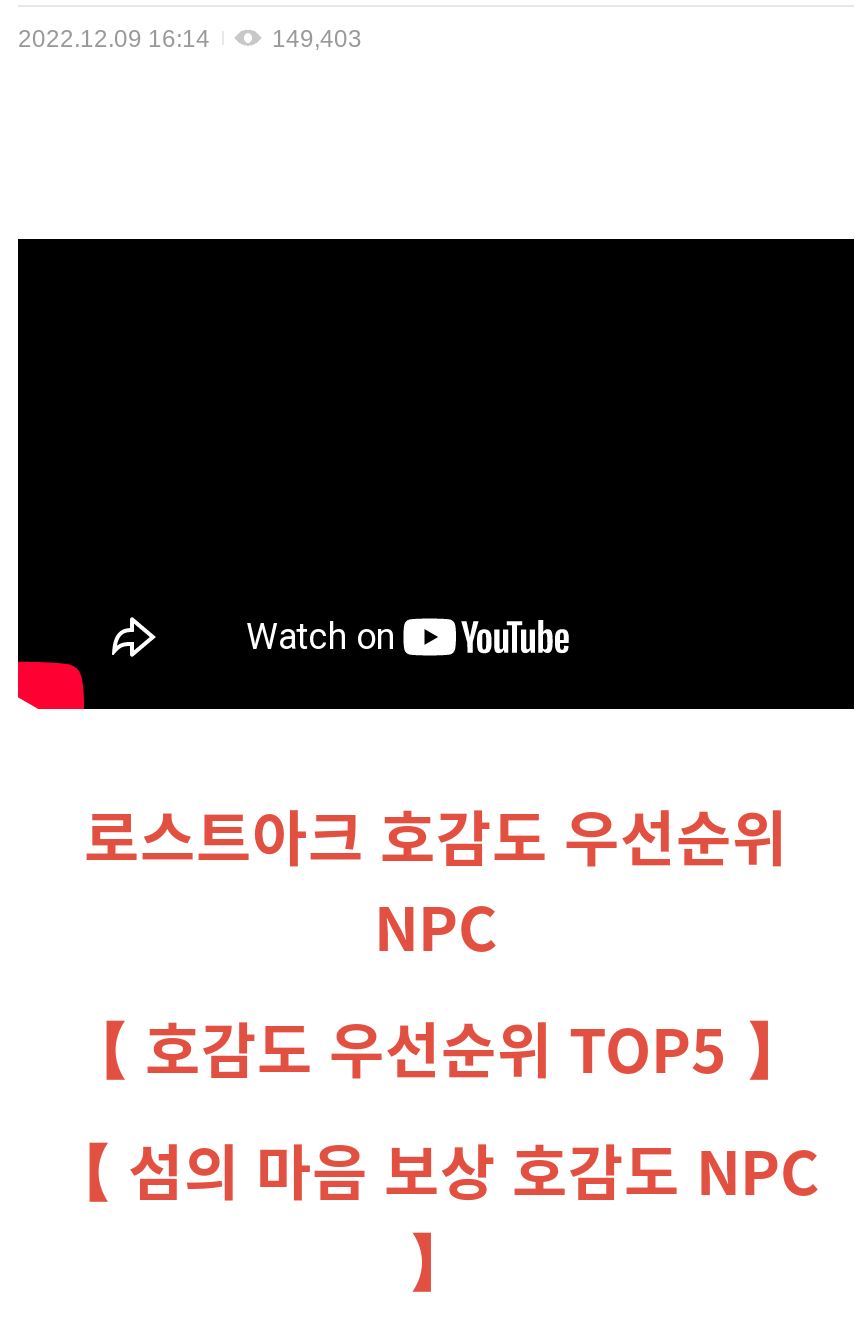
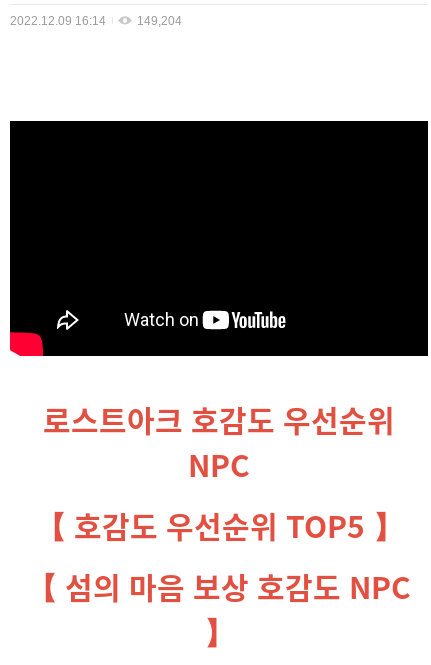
- 149,403
+ 149,204
